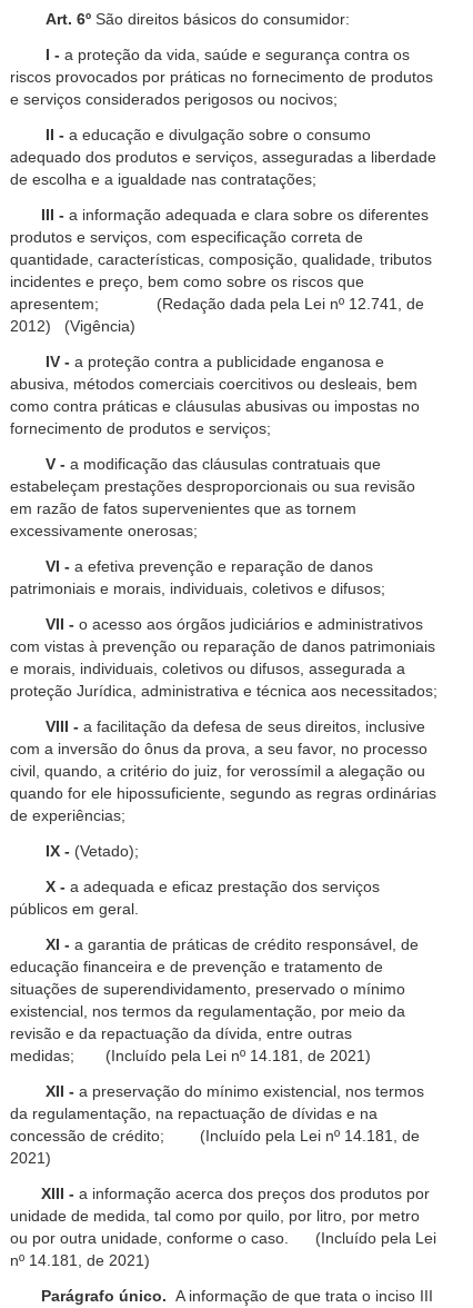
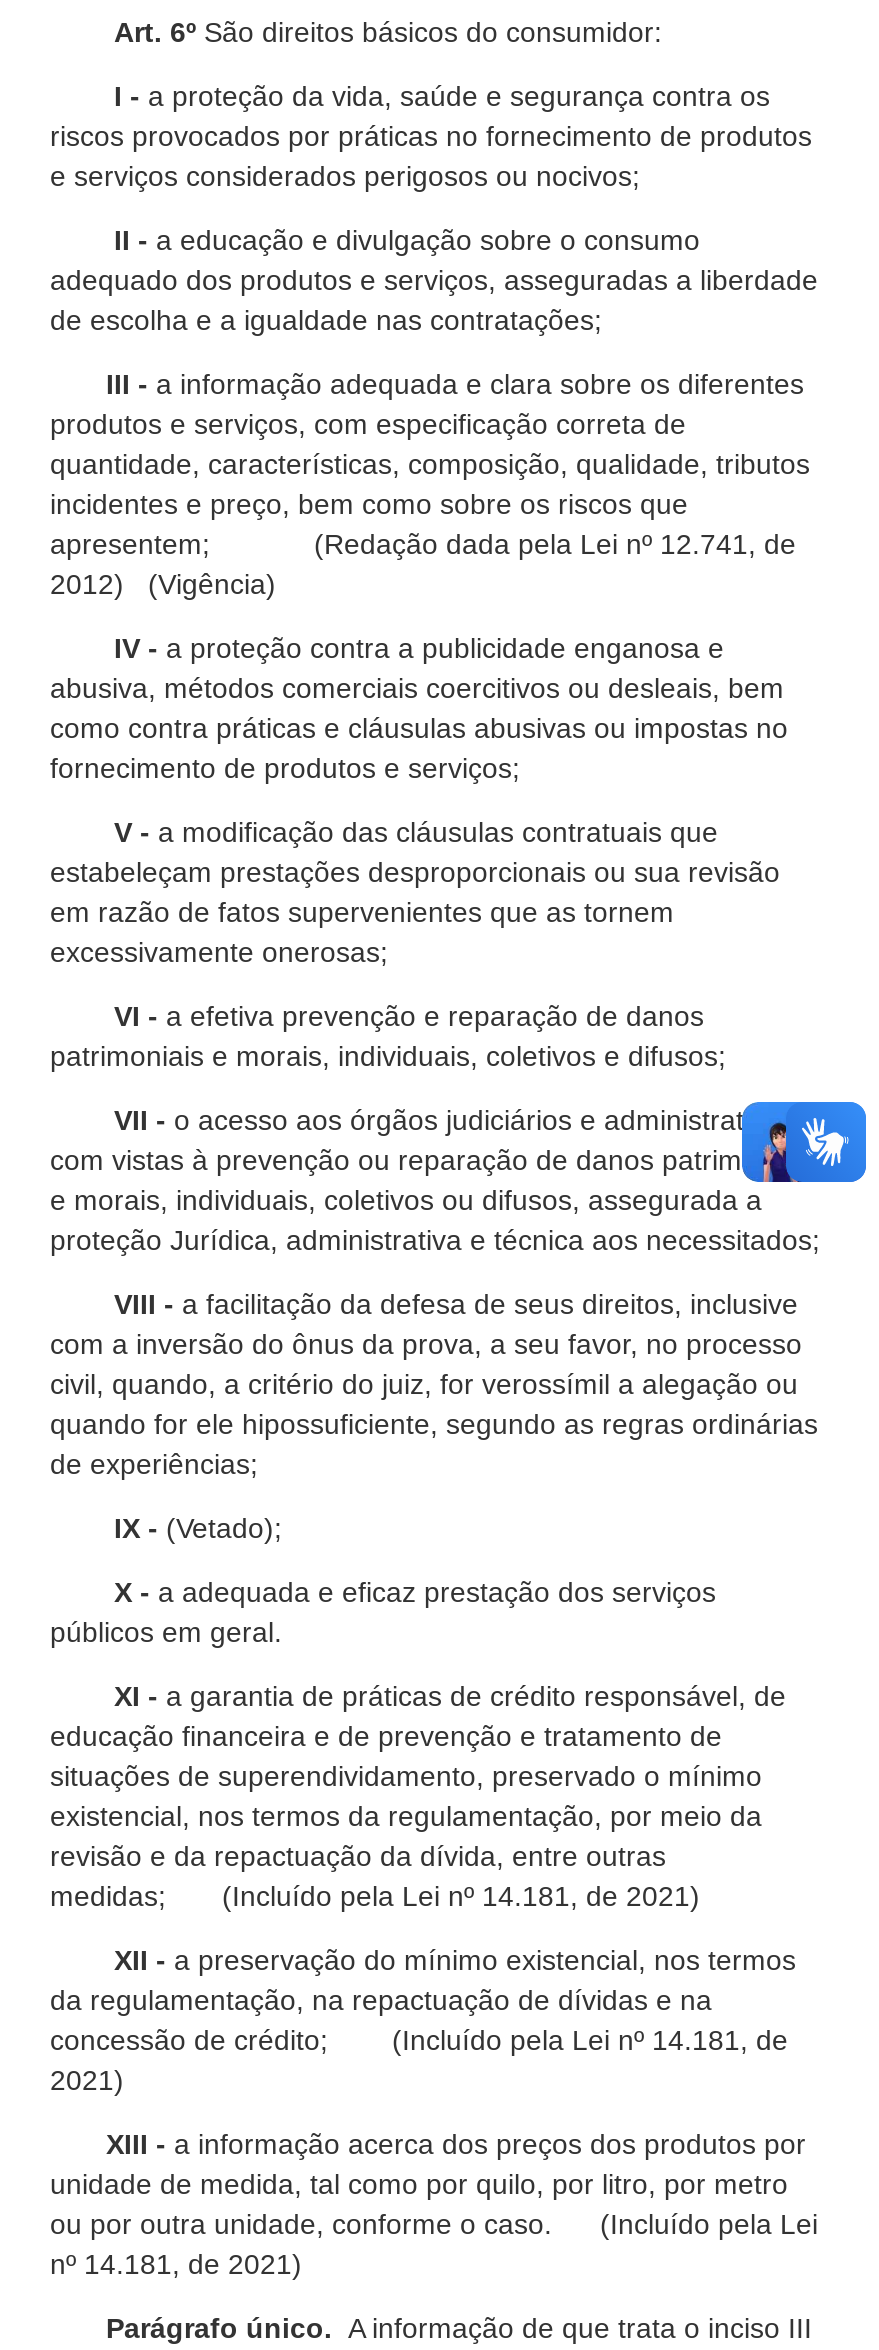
+ [image]
